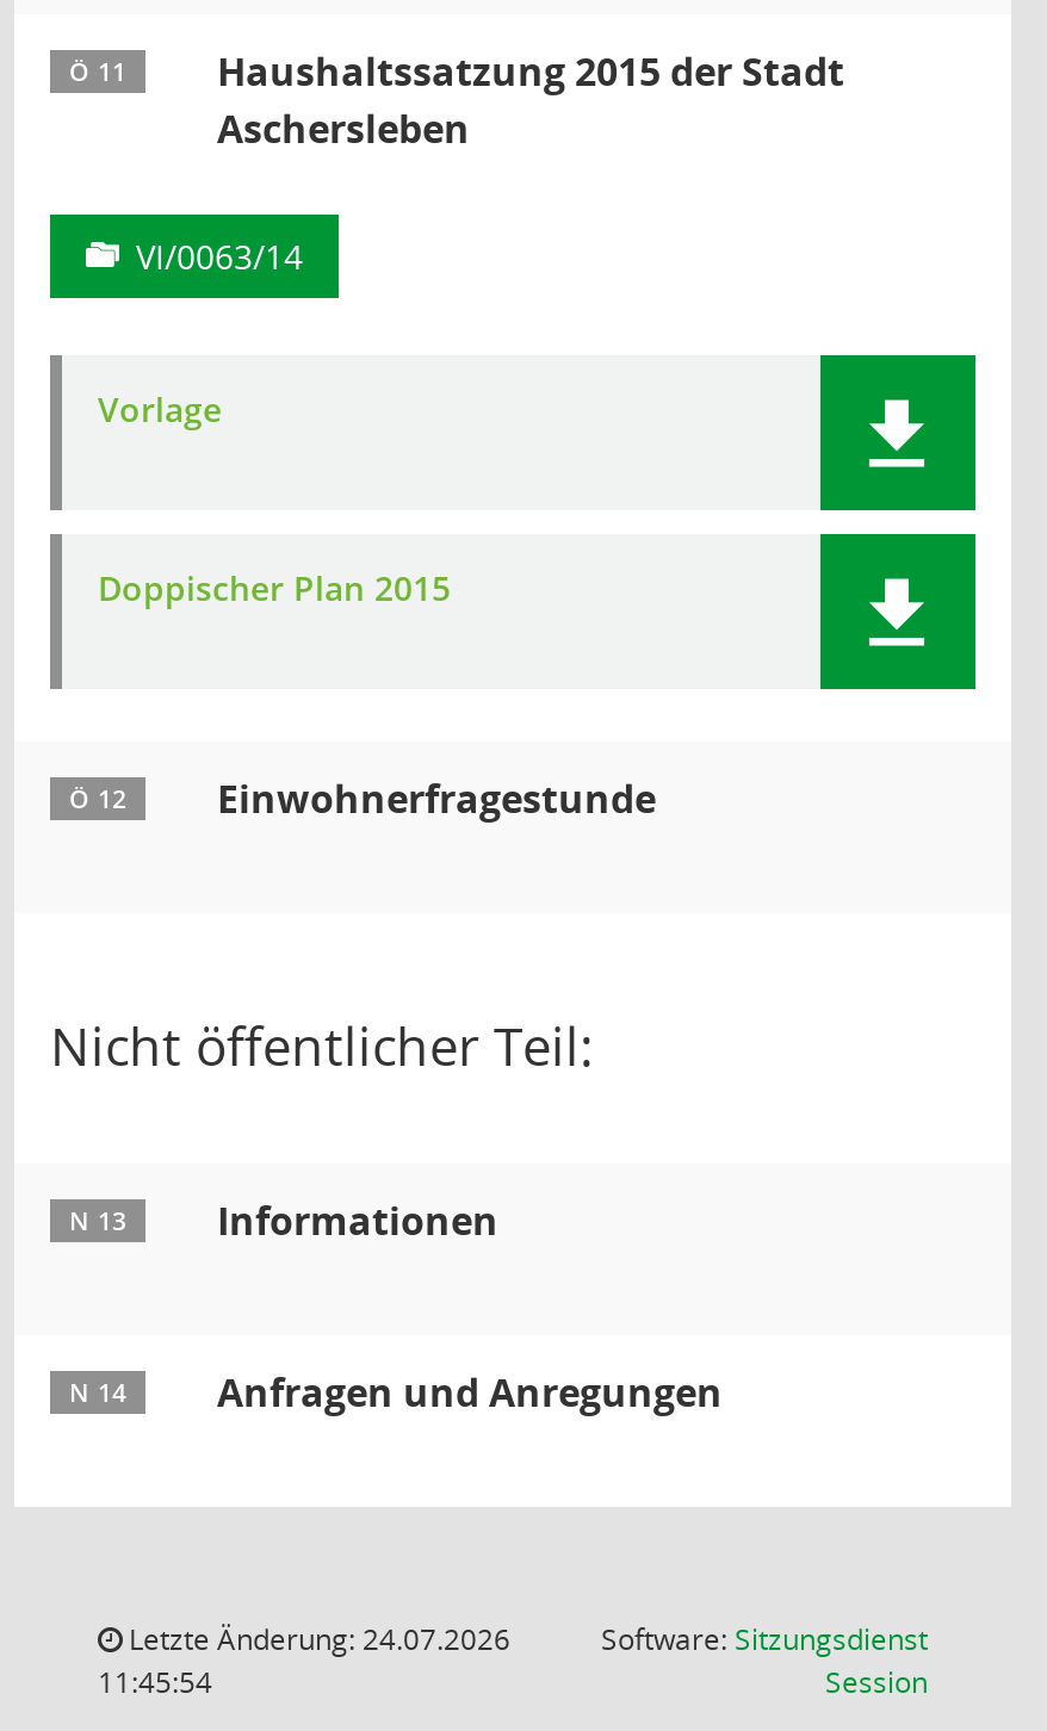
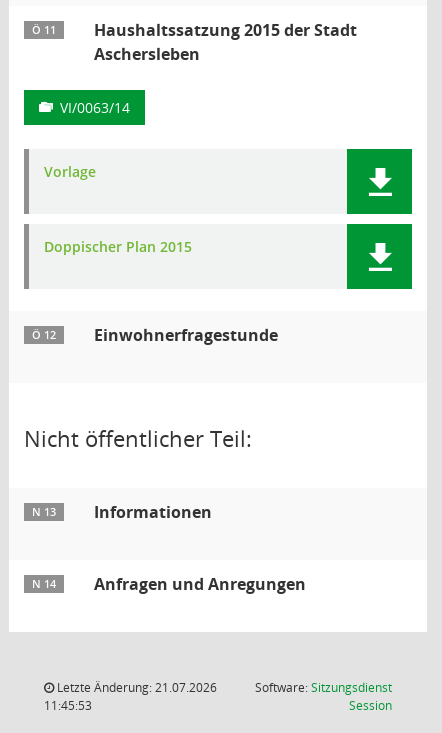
- Letzte Änderung: 24.07.2026
+ Letzte Änderung: 21.07.2026

- 11:45:54
+ 11:45:53
